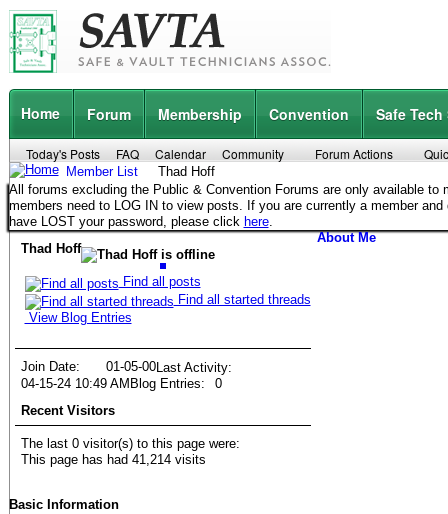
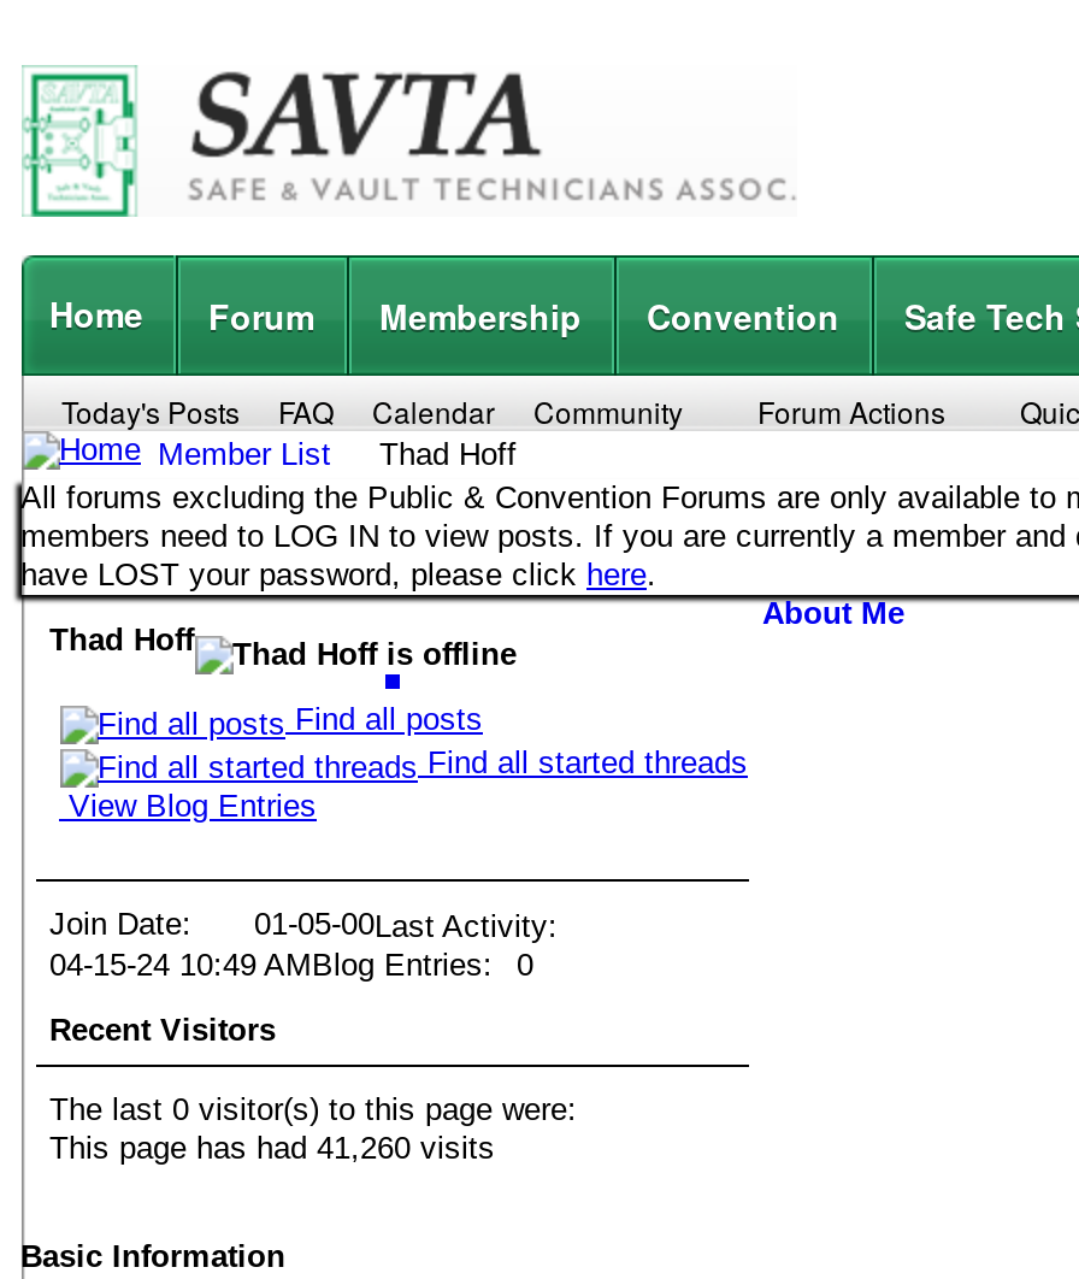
- This page has had 41,214 visits
+ This page has had 41,260 visits
